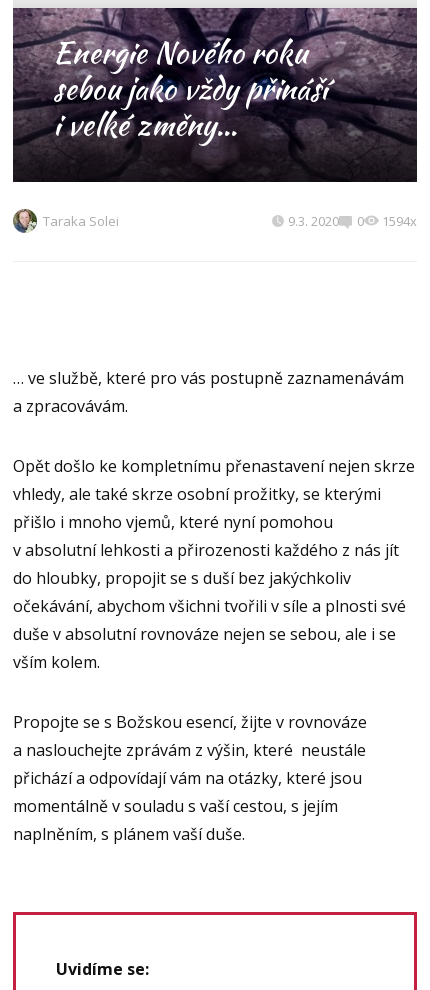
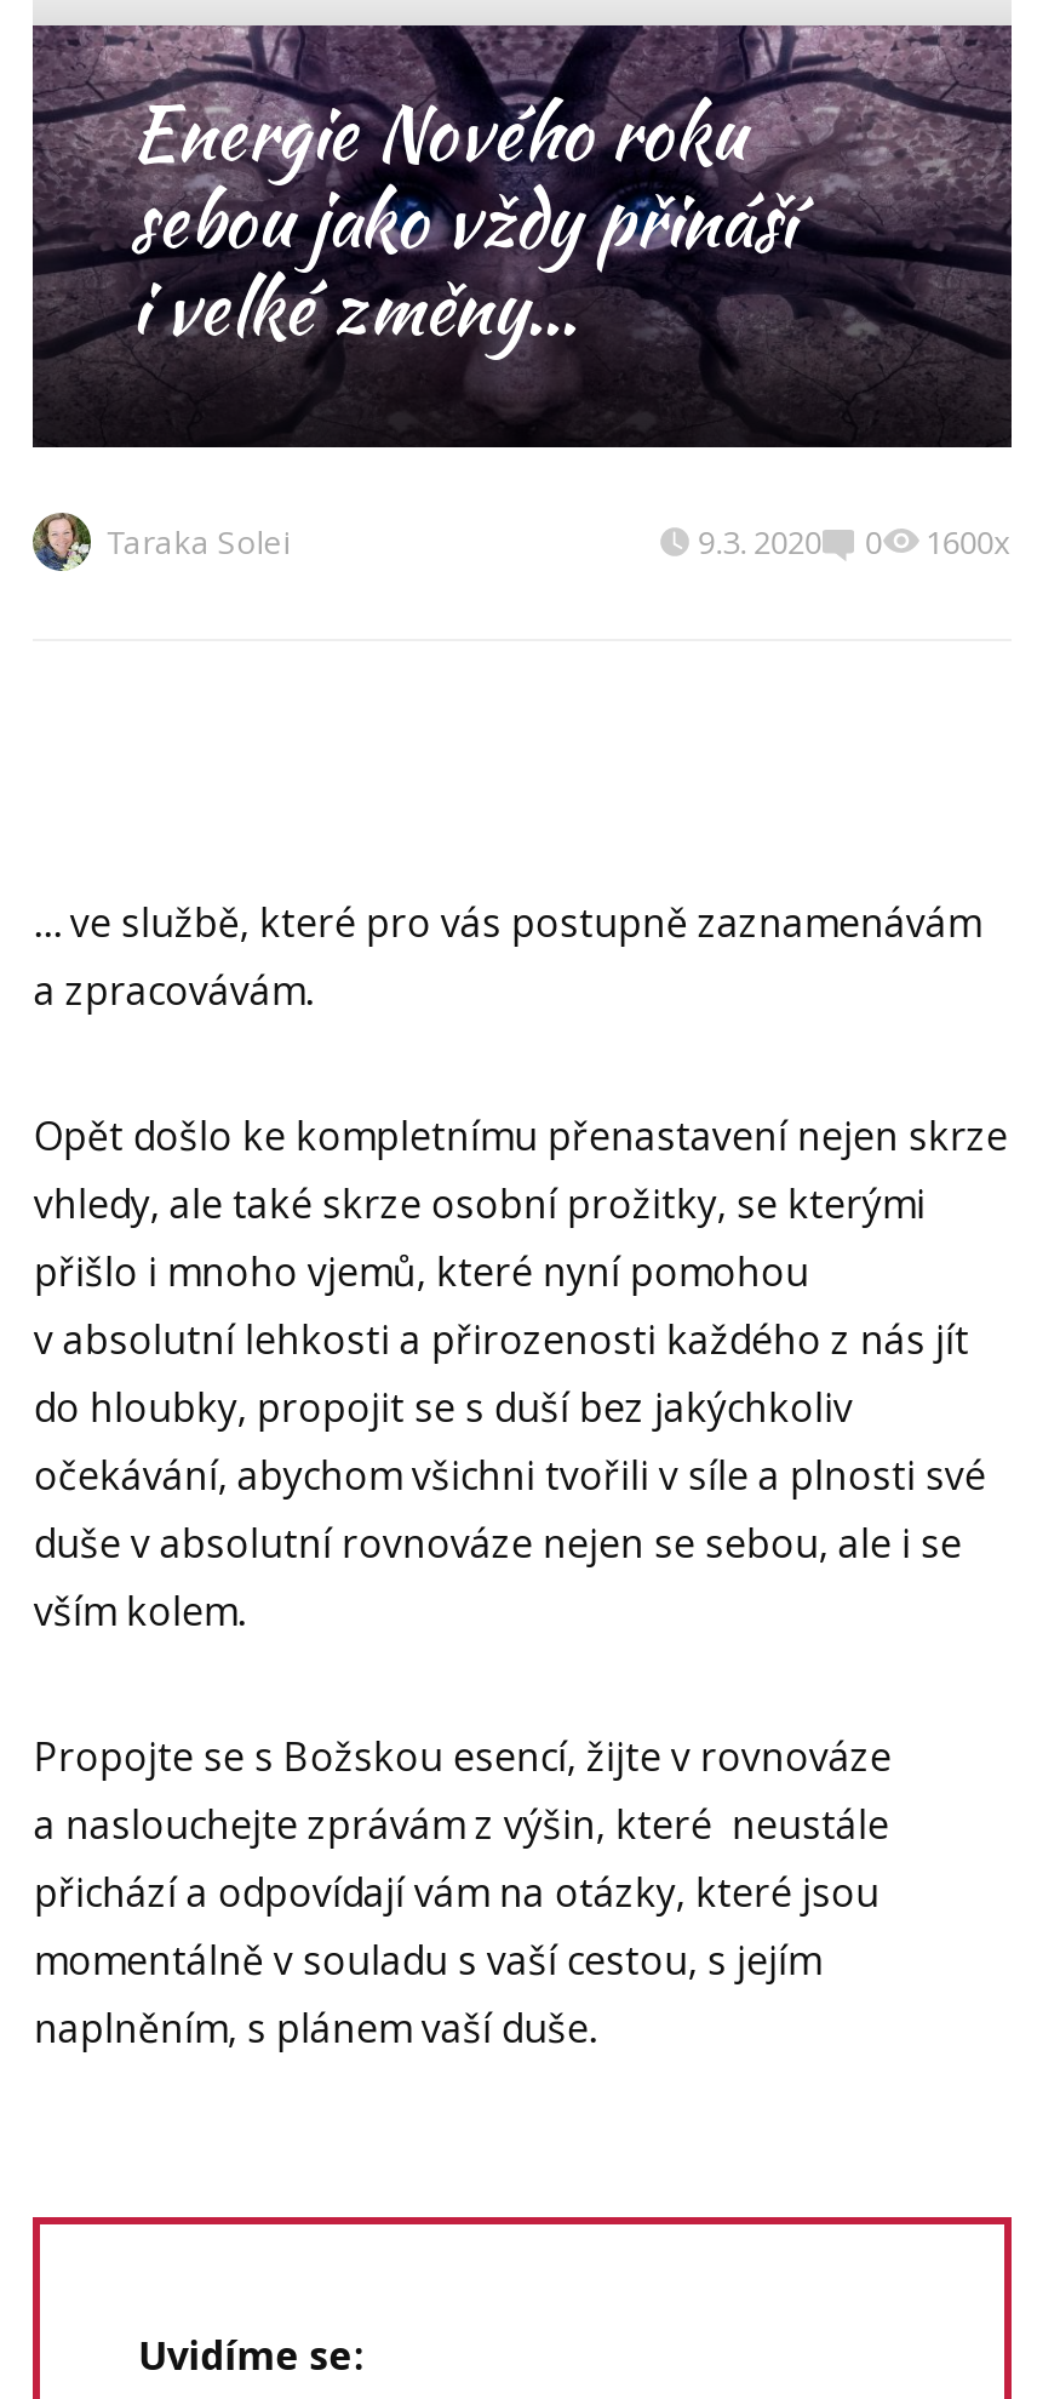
- 1594x
+ 1600x
